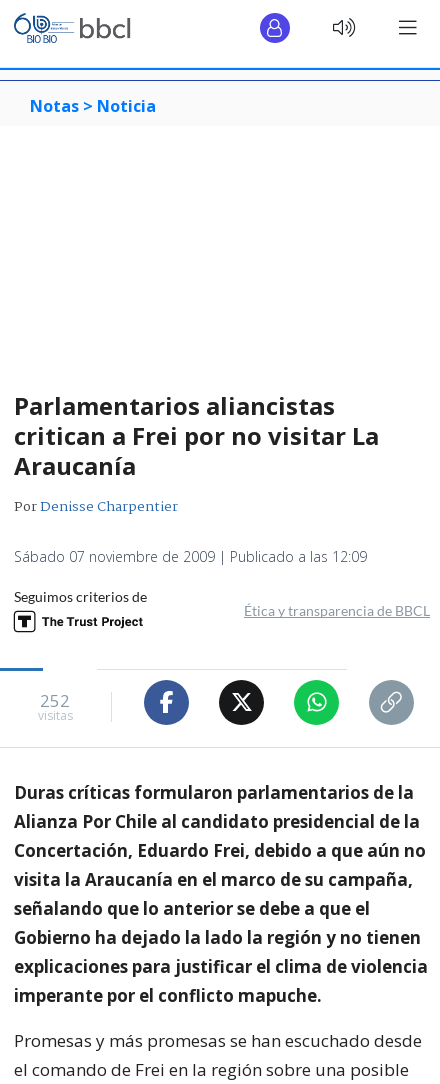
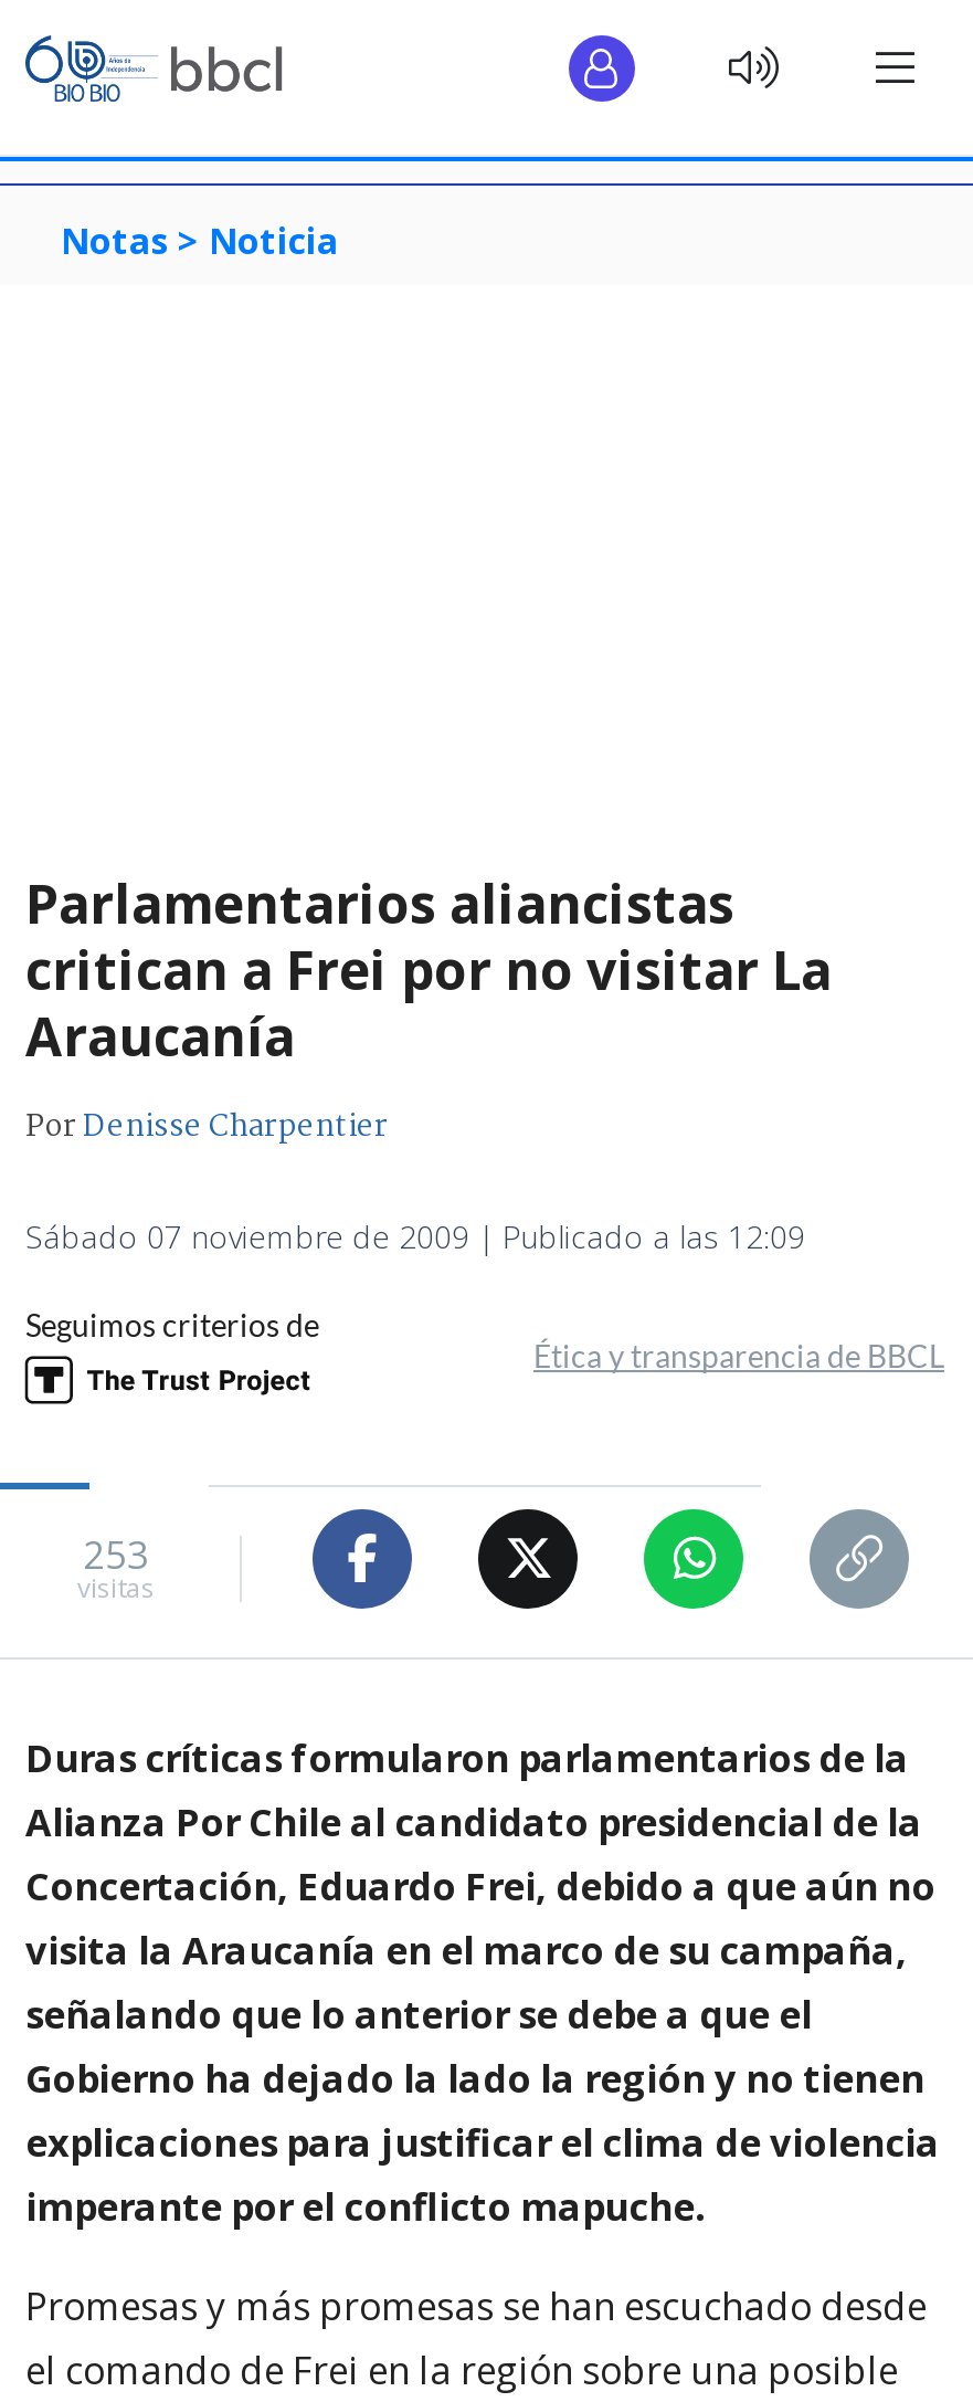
- 252
+ 253
